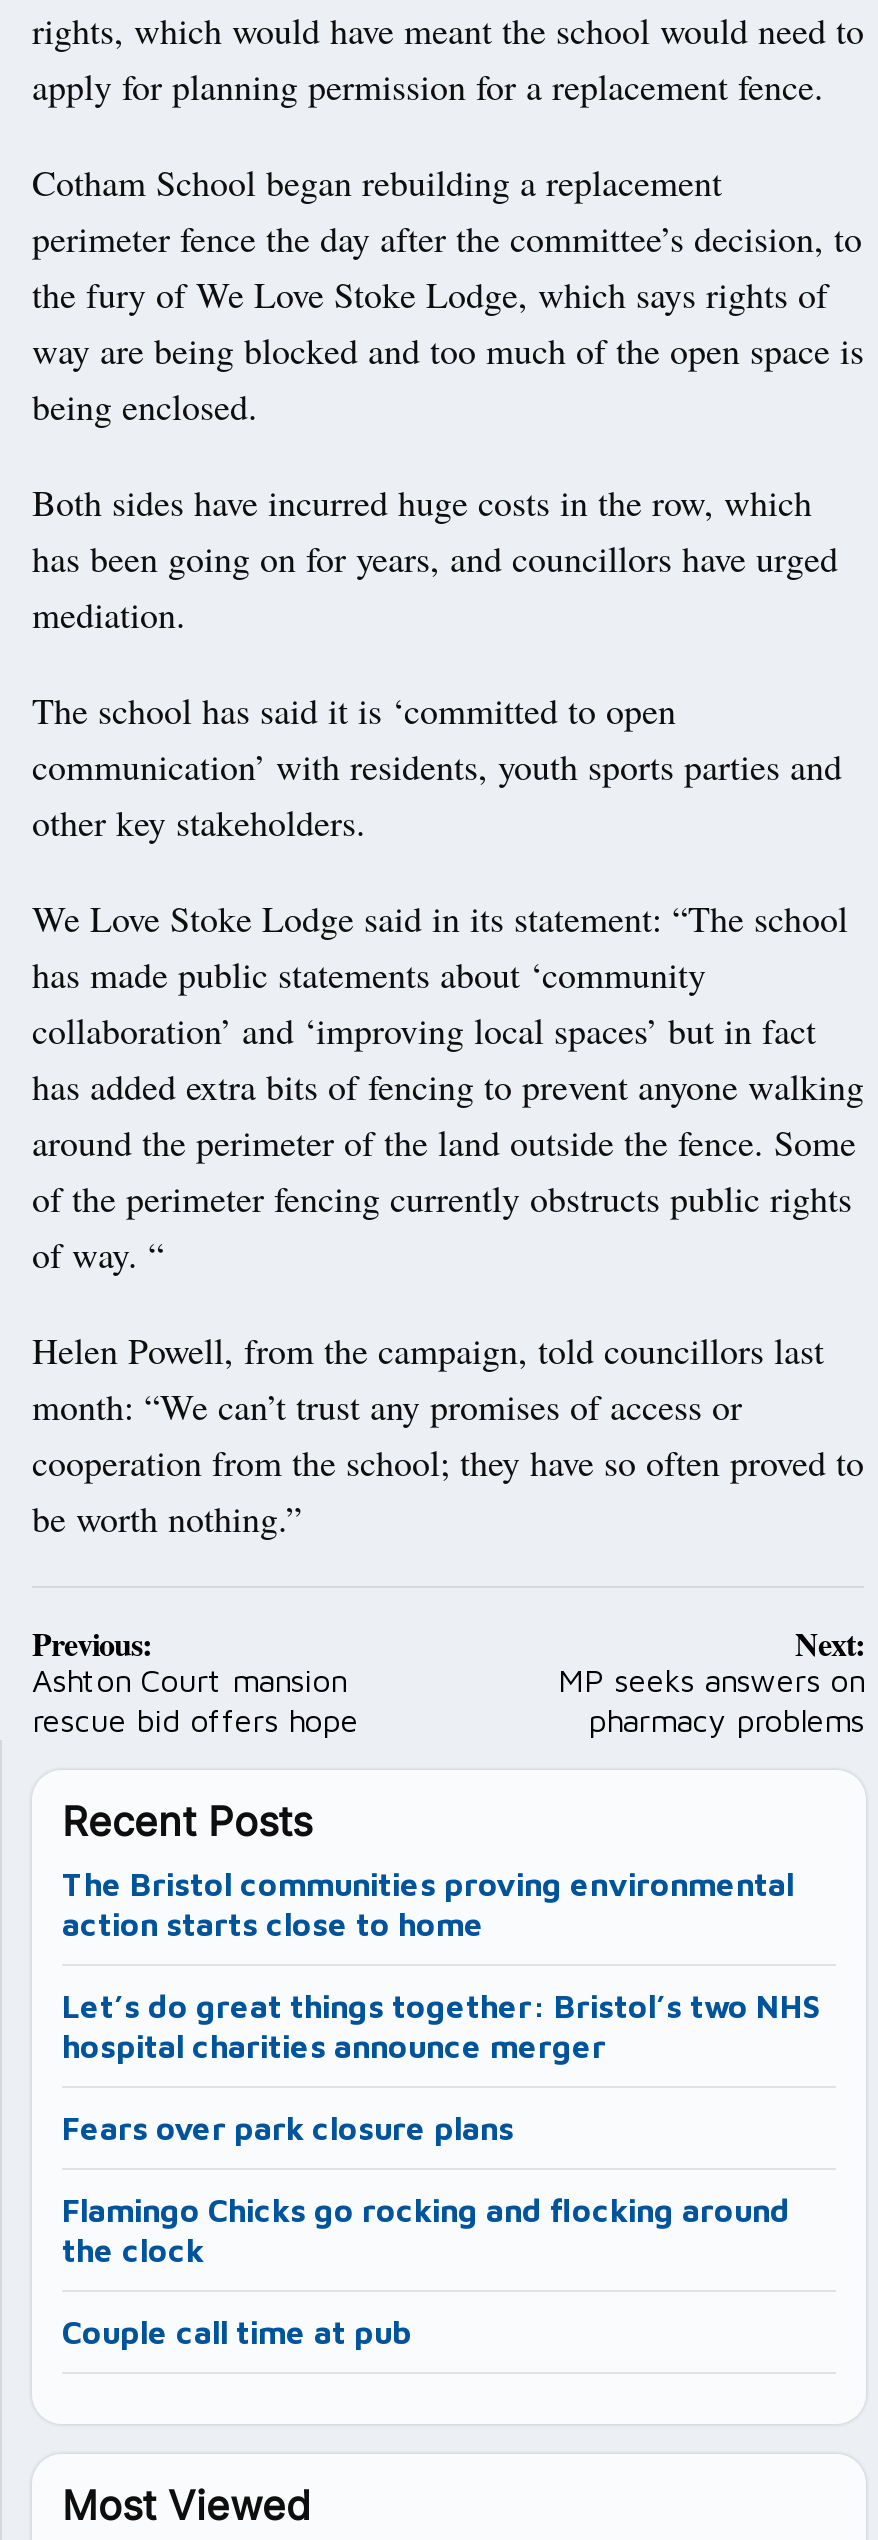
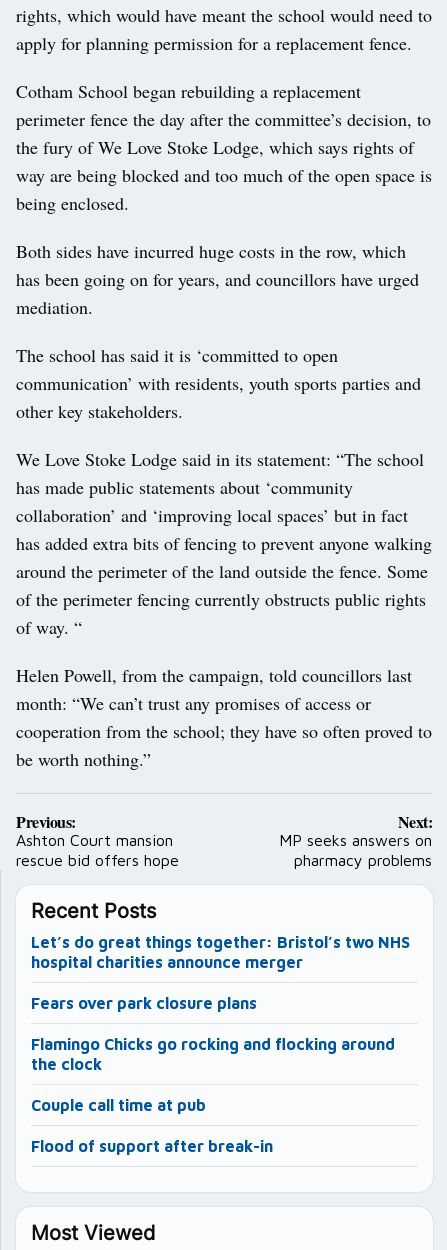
- The Bristol communities proving environmental
- action starts close to home

moved up: Let’s do great things together: Bristol’s two NHS | hospital charities announce merger | Fears over park closure plans | Flamingo Chicks go rocking and flocking around | the clock | Couple call time at pub

+ Flood of support after break-in
